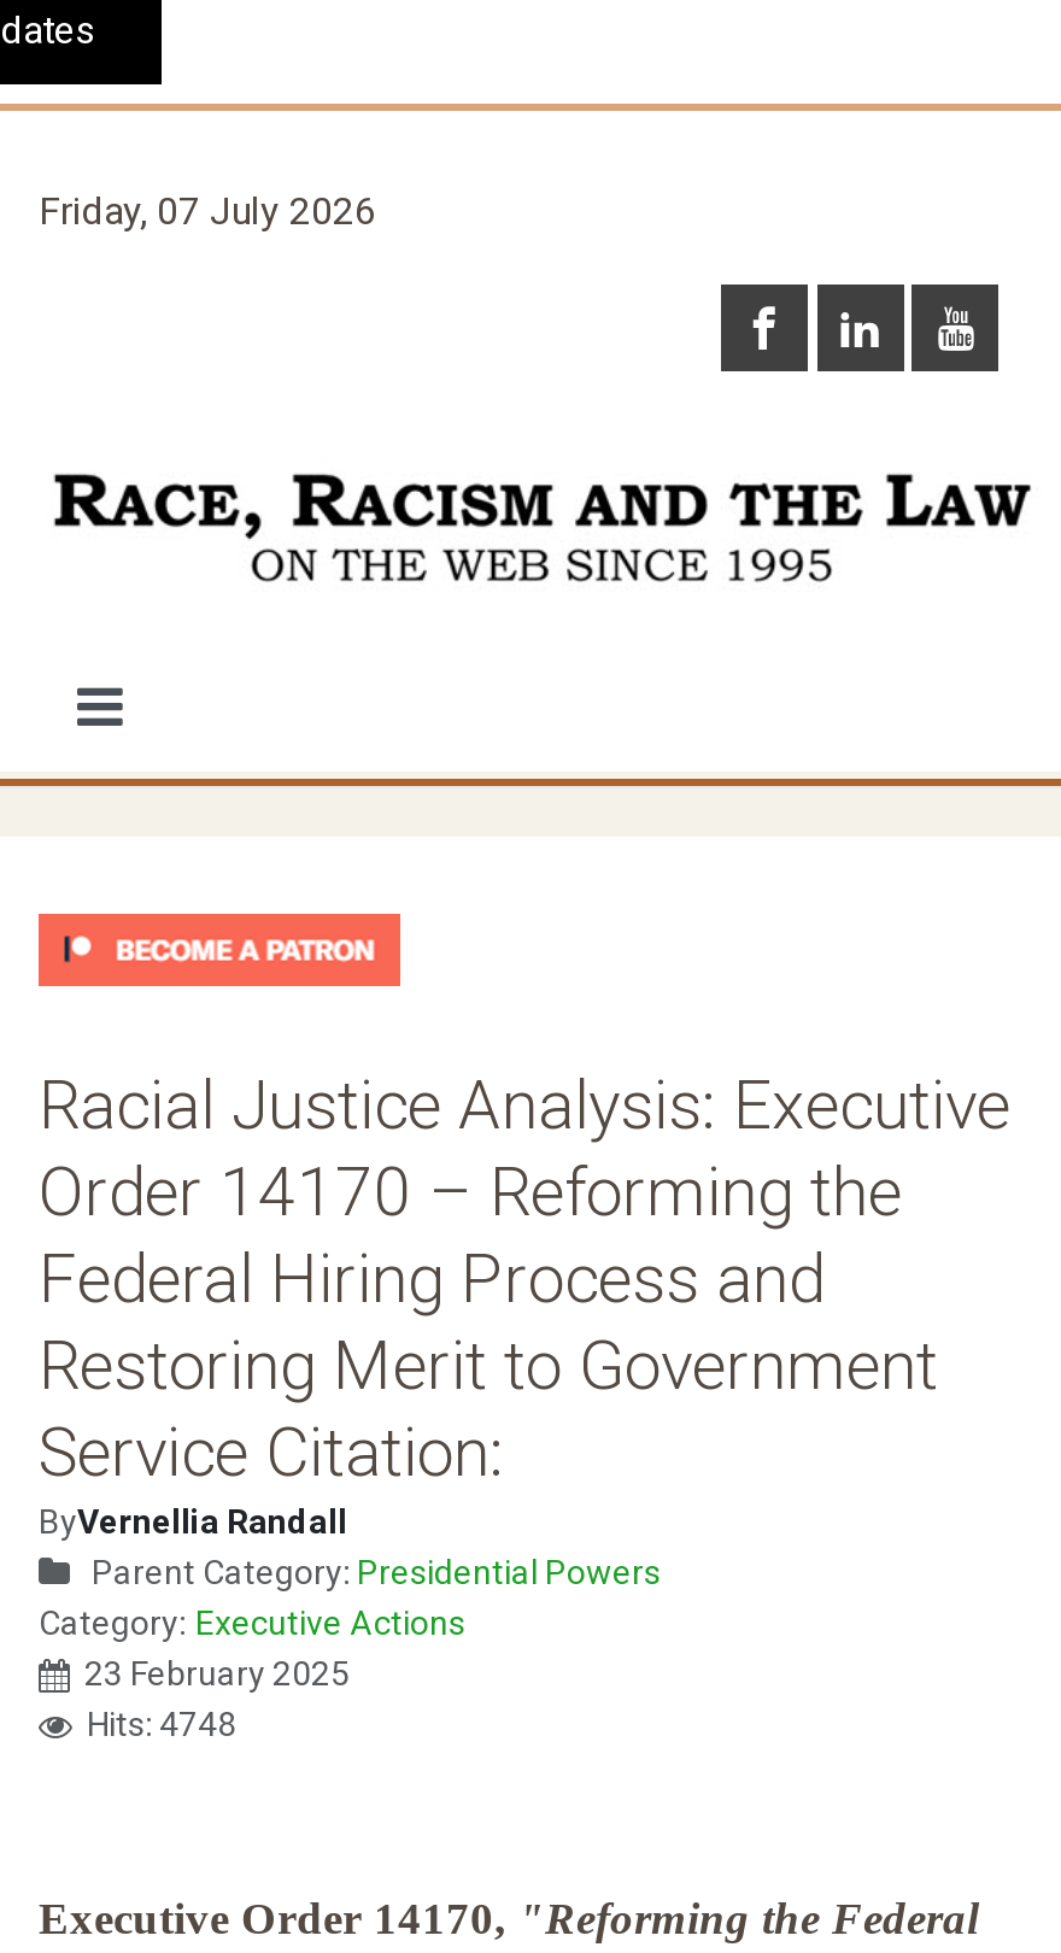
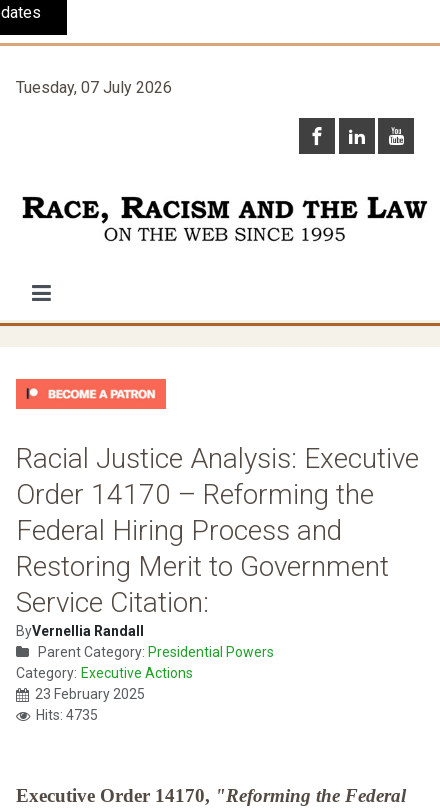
- Friday, 07 July 2026
+ Tuesday, 07 July 2026

- Hits: 4748
+ Hits: 4735
